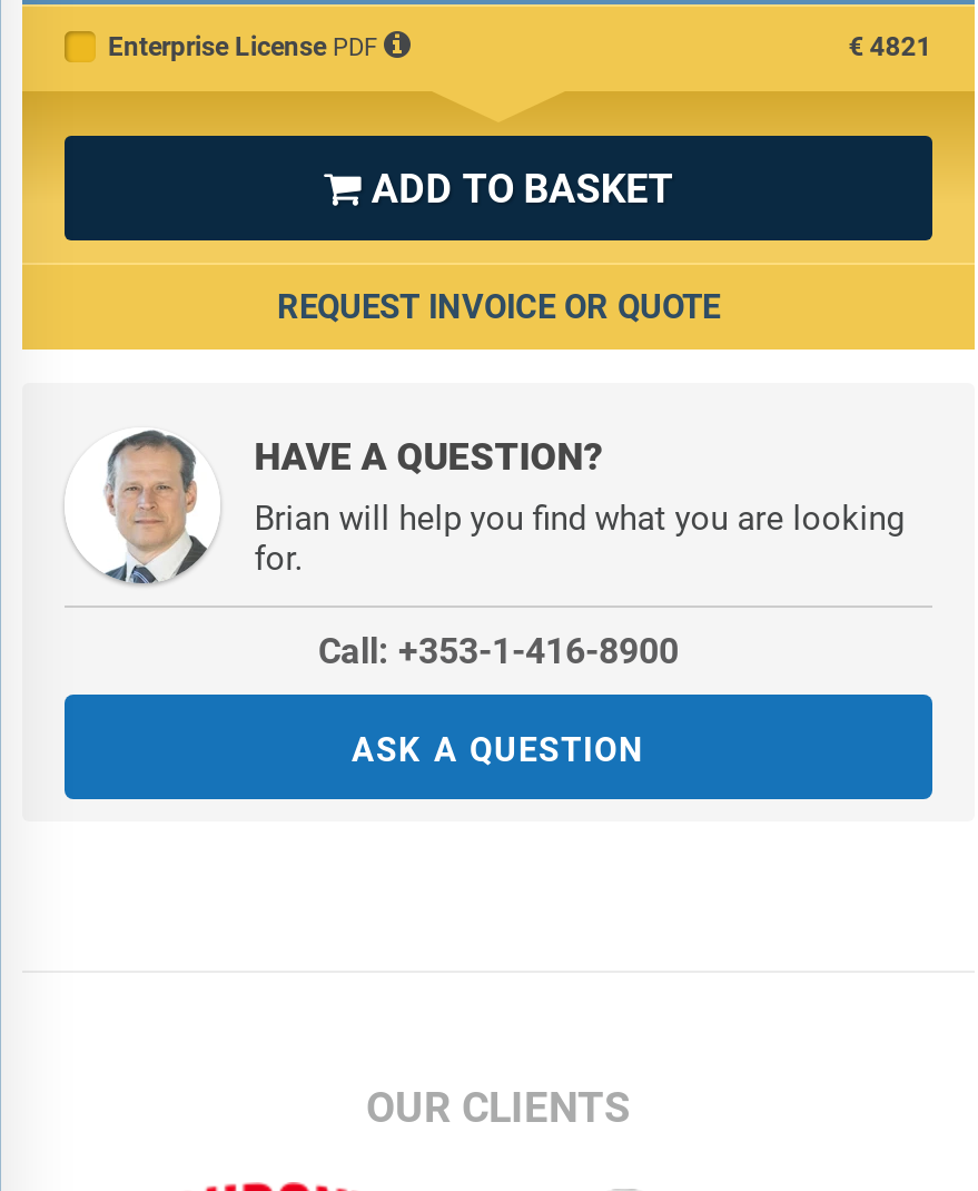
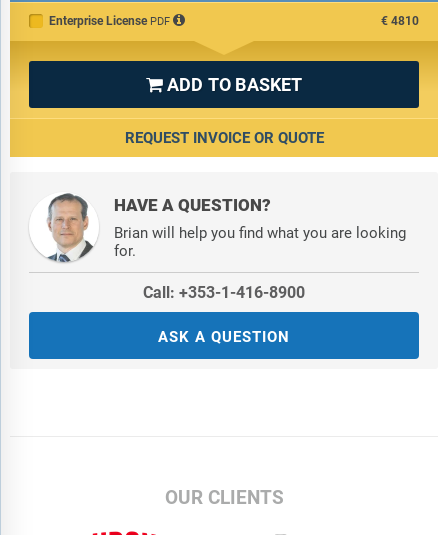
- €4821
+ €4810
